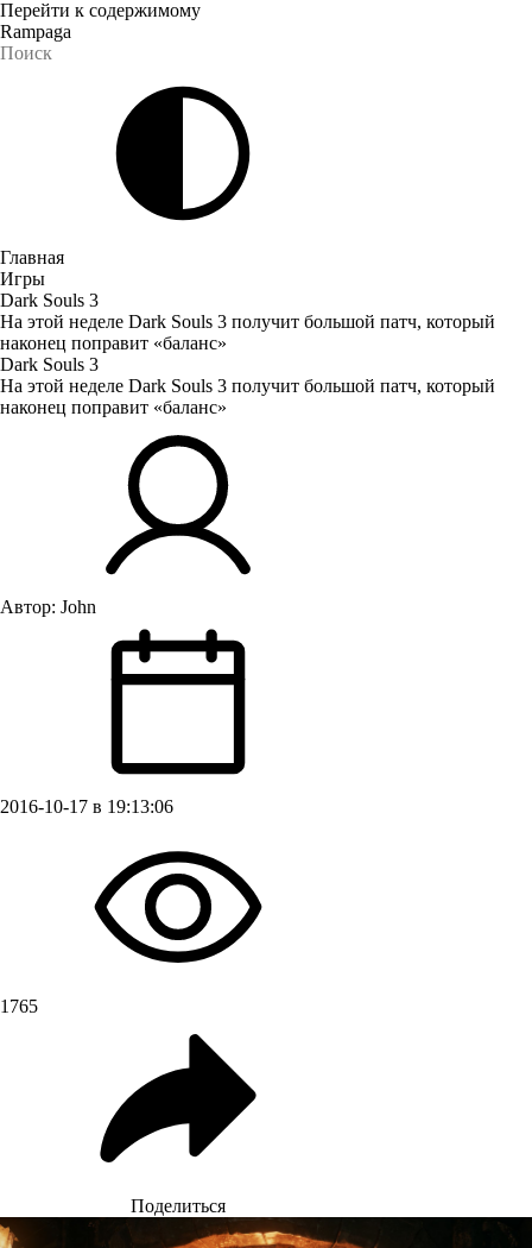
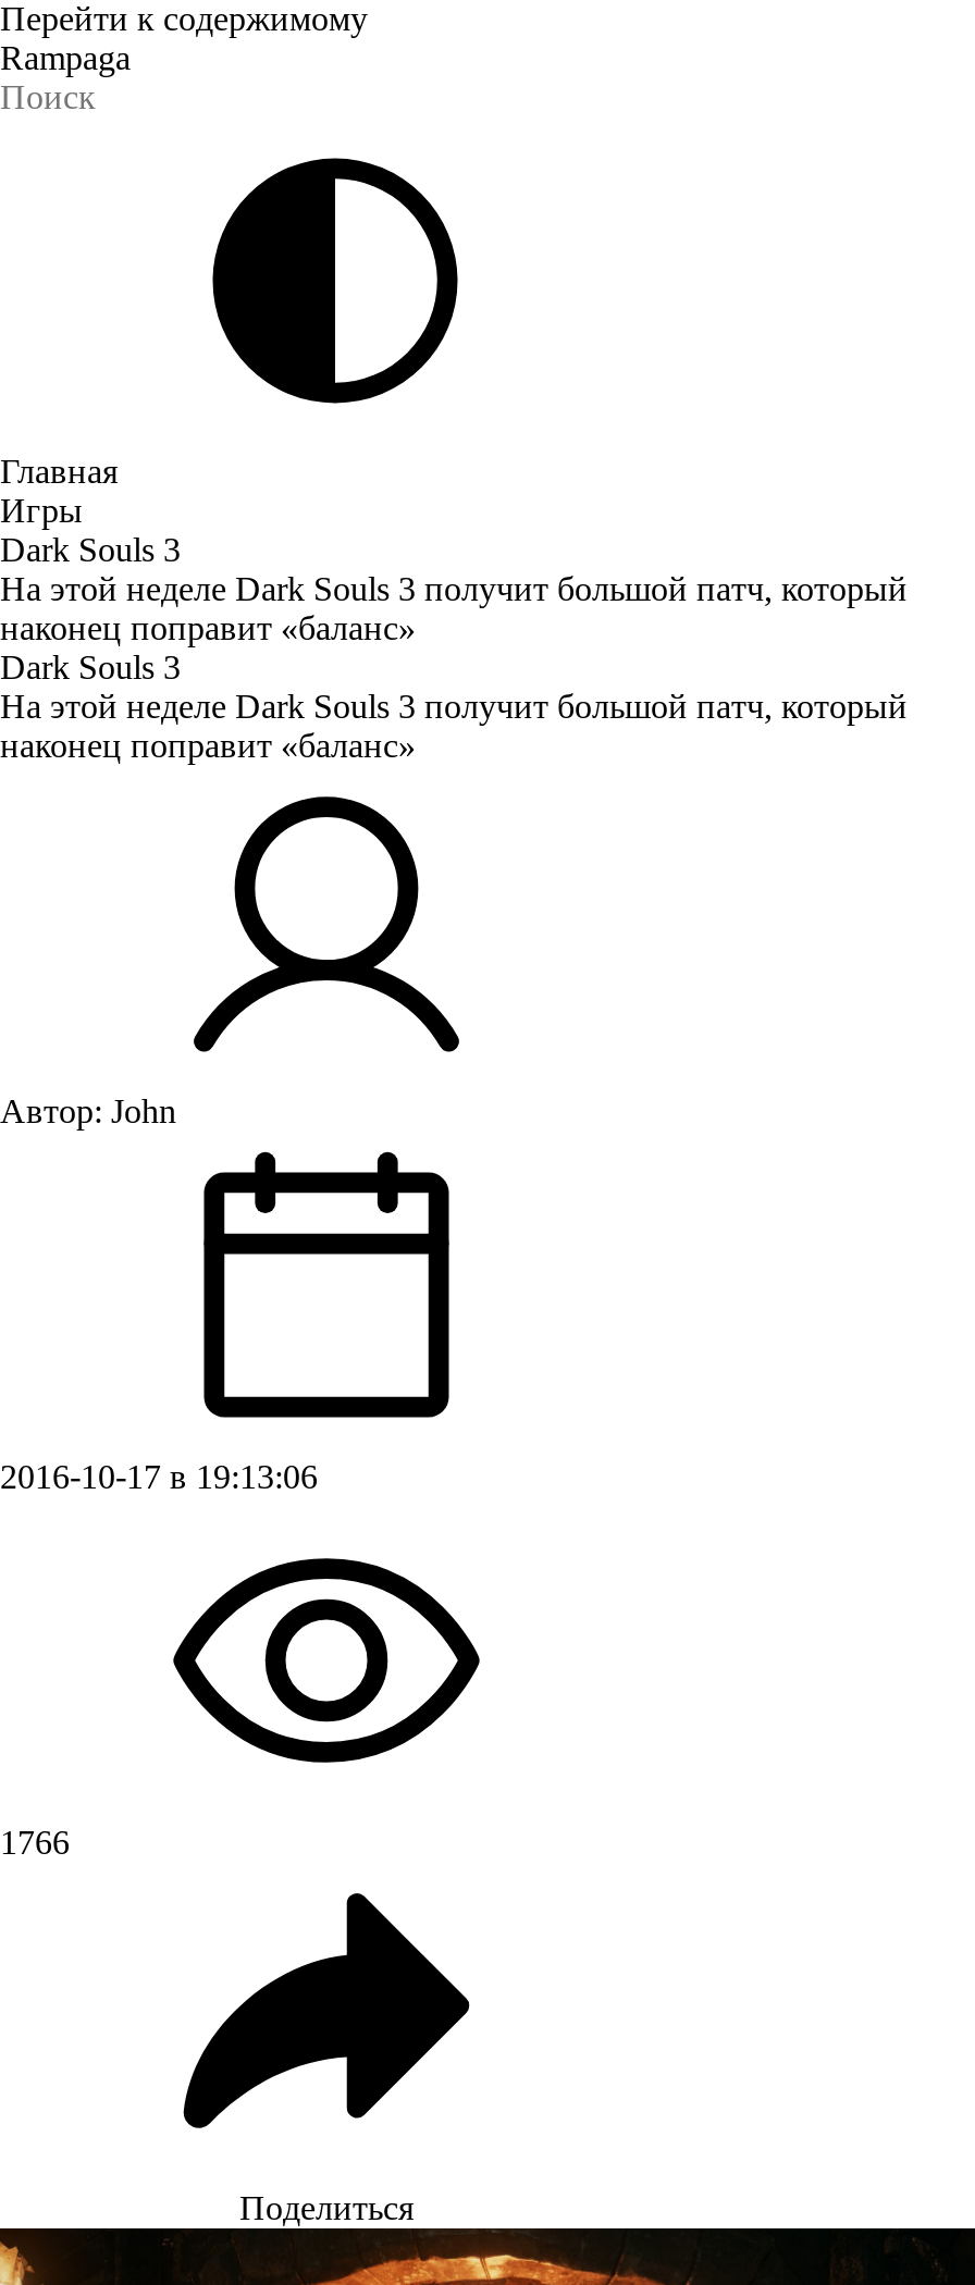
- 1765
+ 1766
